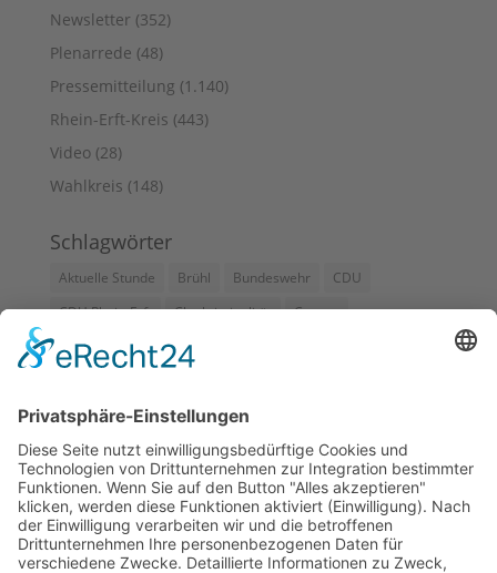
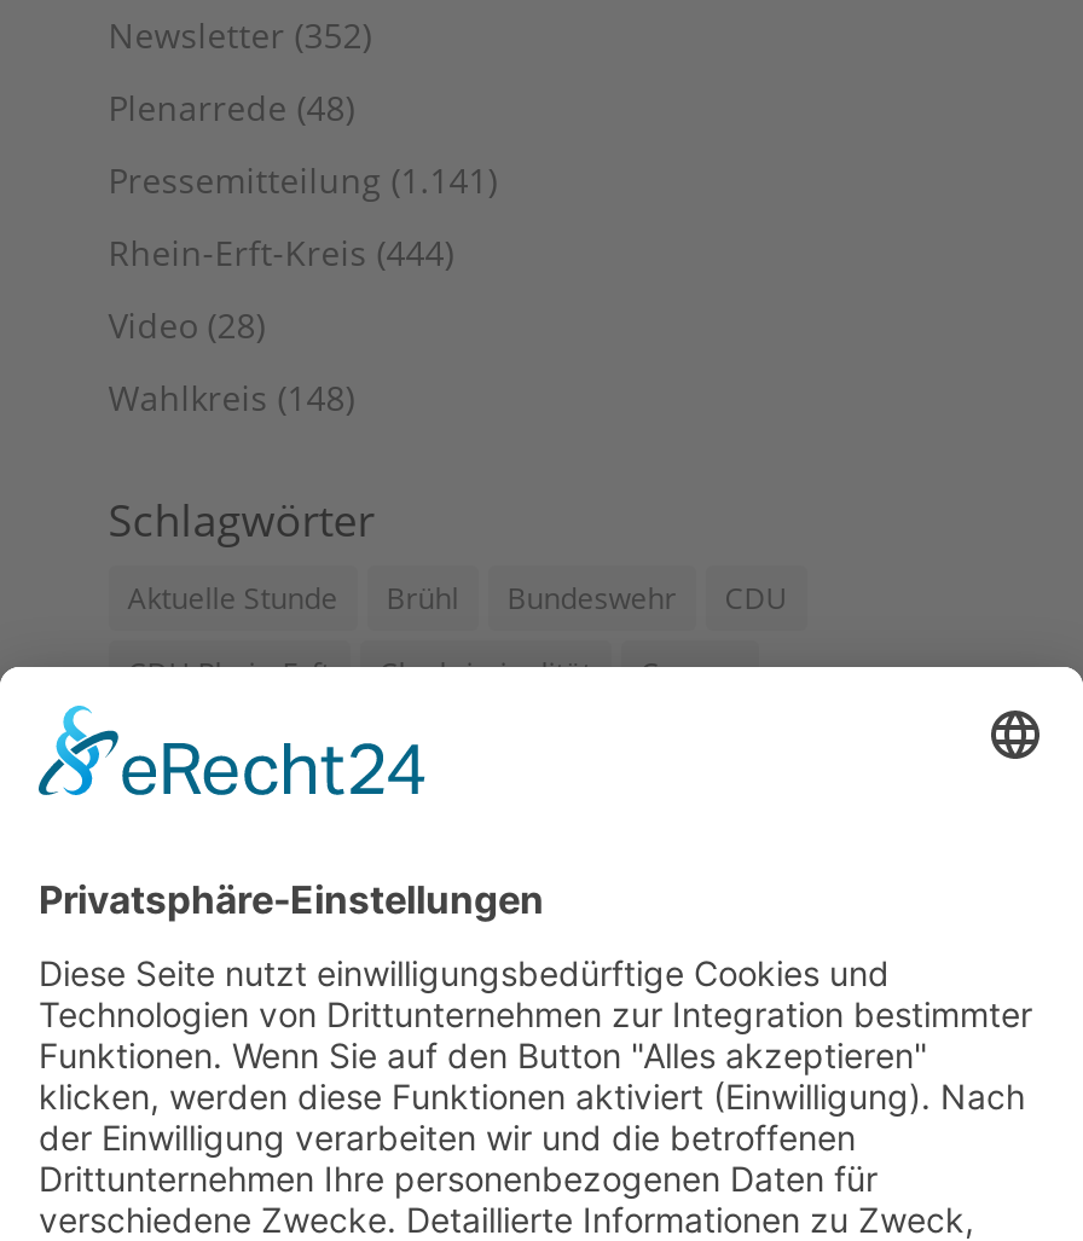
- Pressemitteilung (1.140)
+ Pressemitteilung (1.141)

- Rhein-Erft-Kreis (443)
+ Rhein-Erft-Kreis (444)
